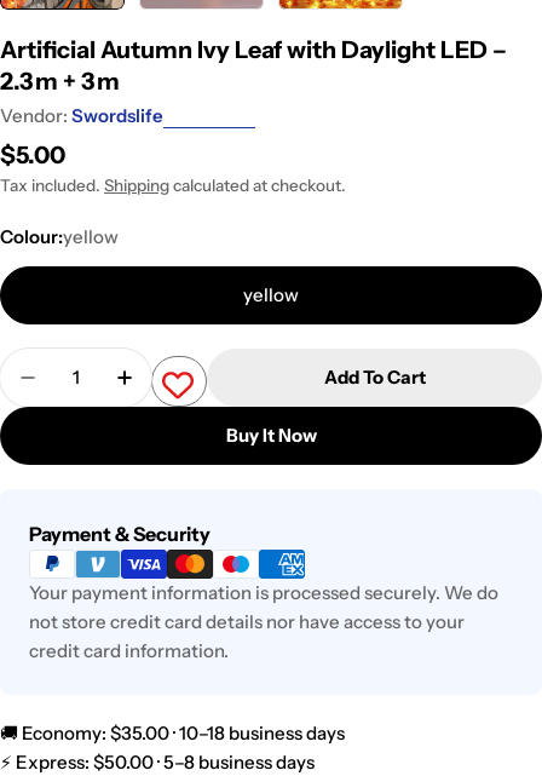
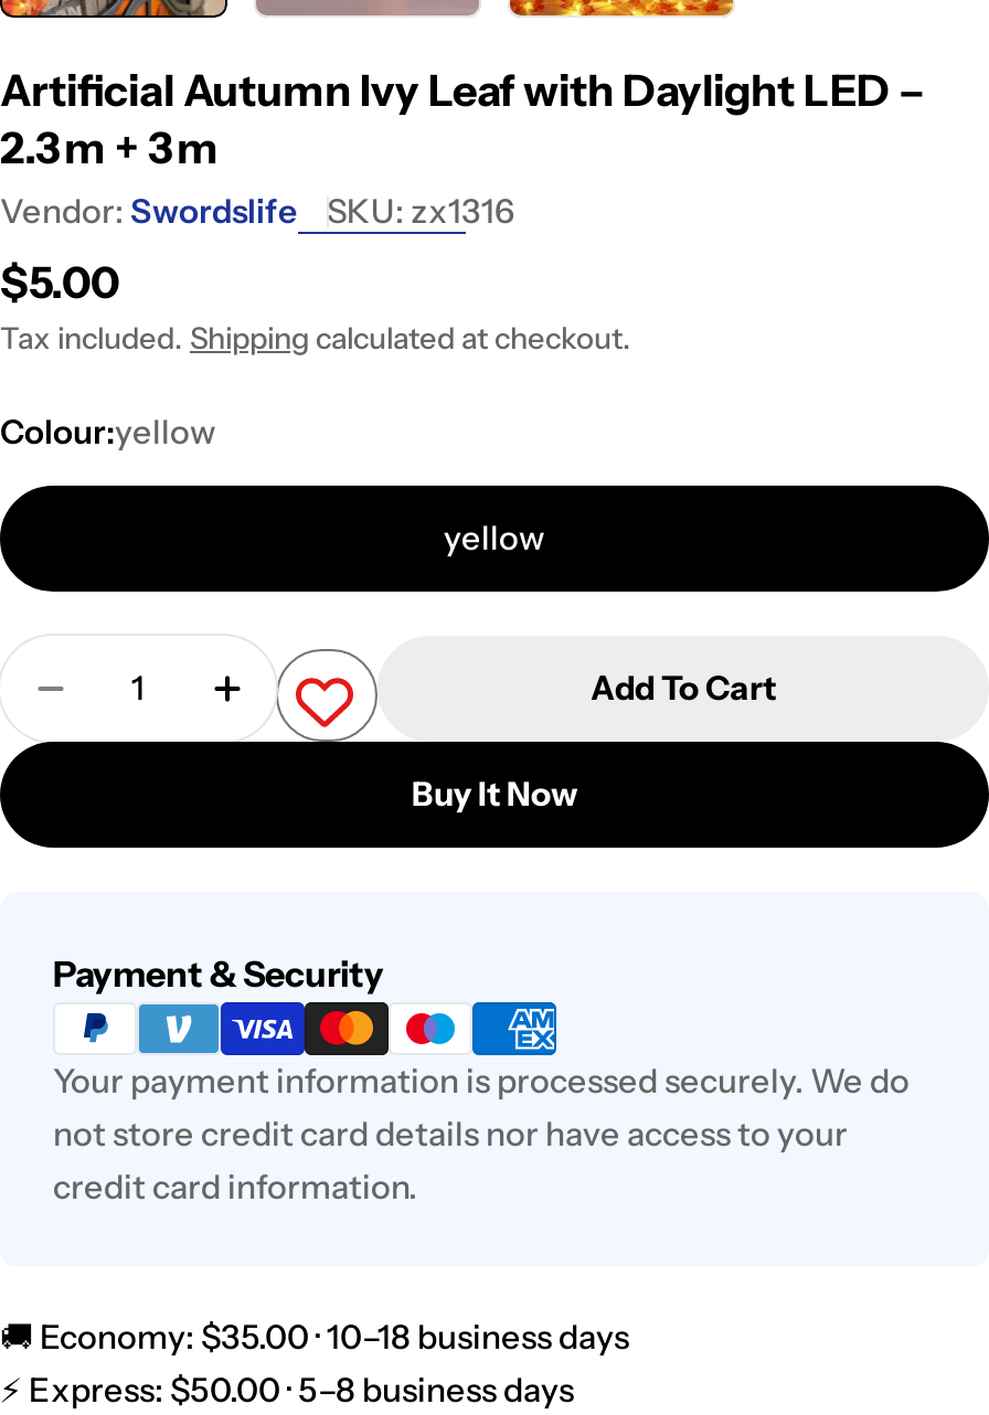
+ SKU: zx1316
